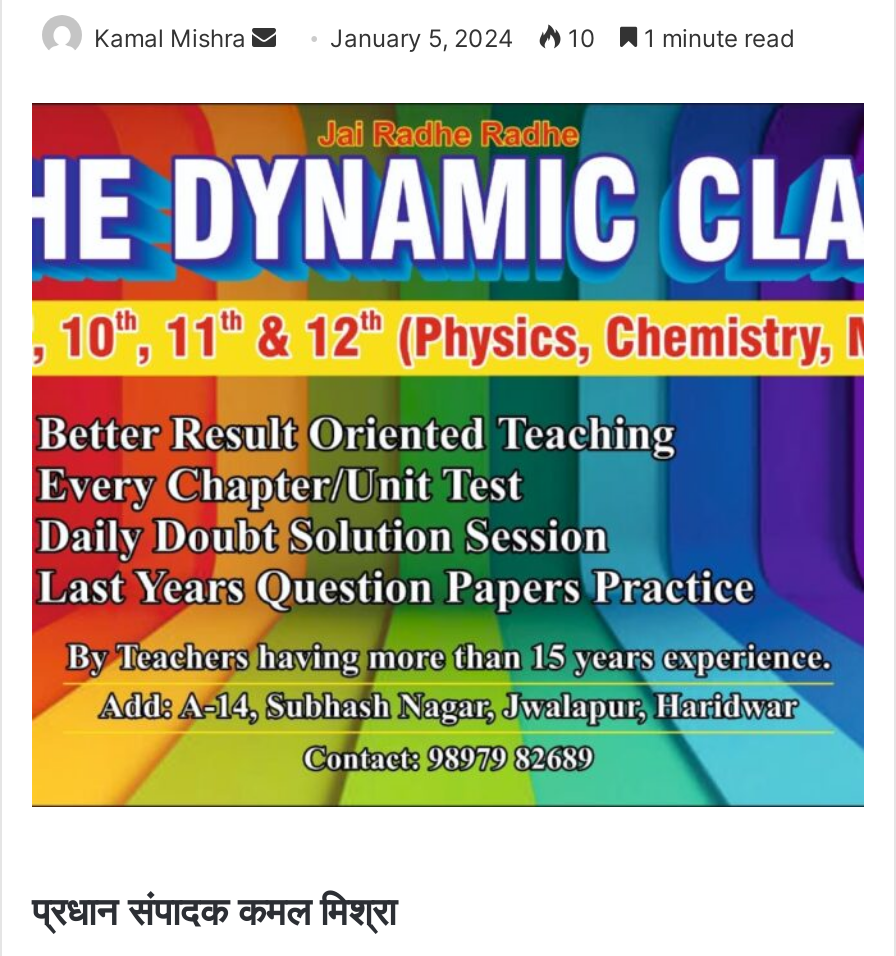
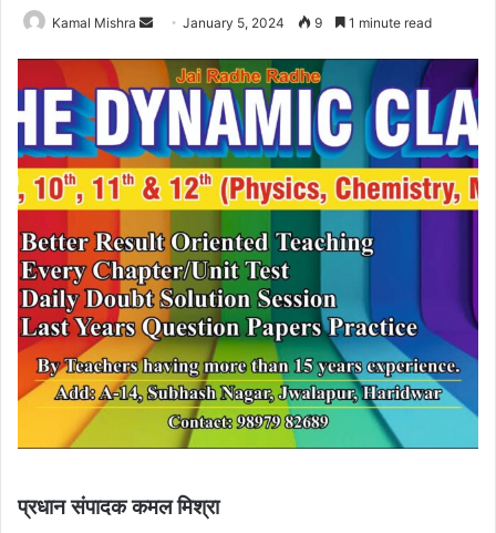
- 10
+ 9
